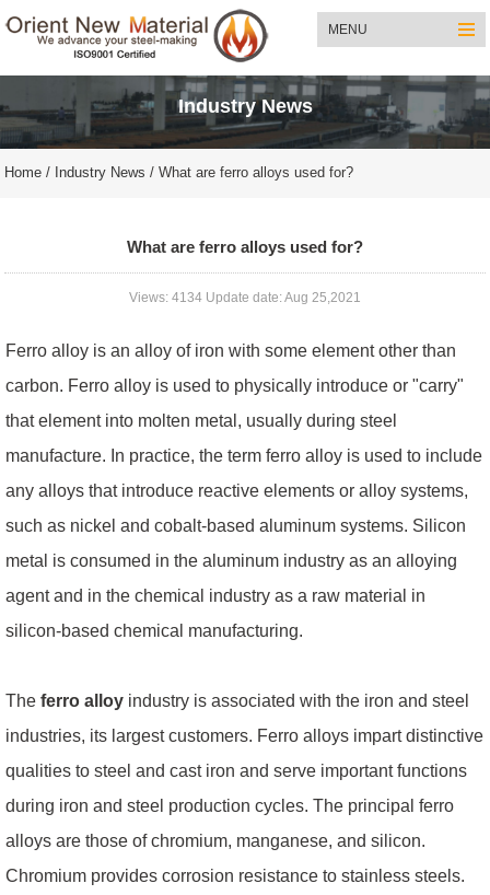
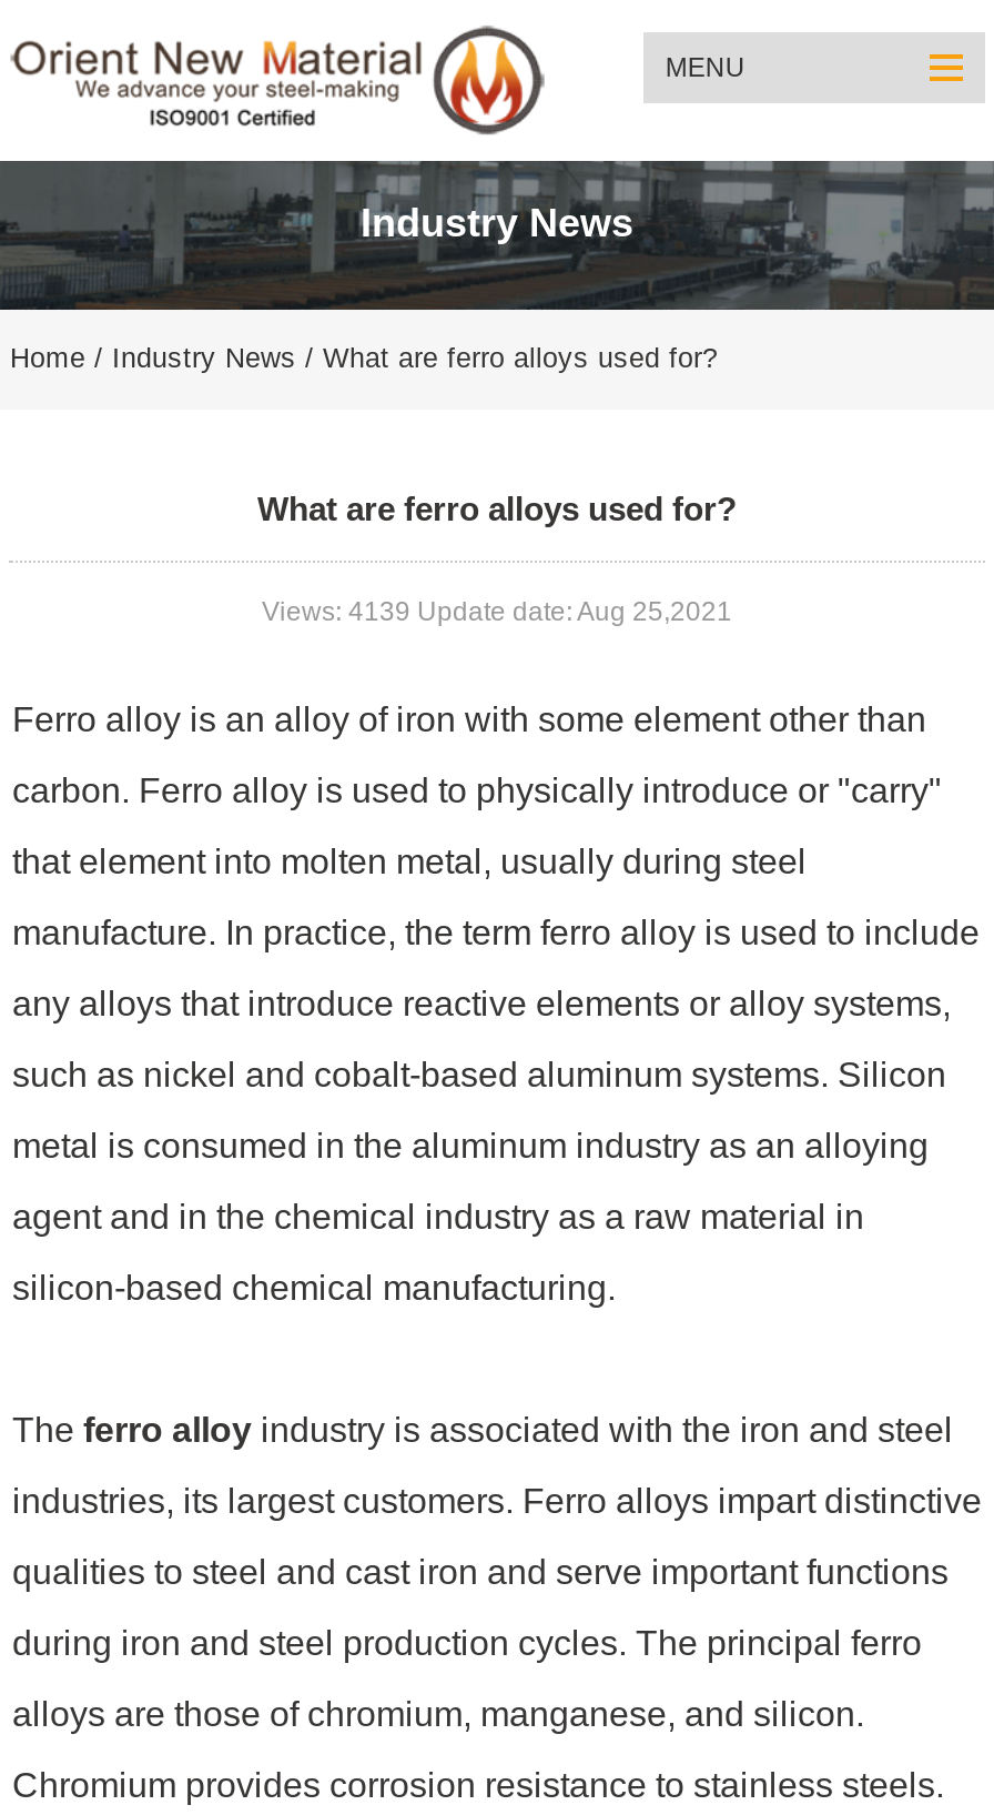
- Views: 4134 Update date: Aug 25,2021
+ Views: 4139 Update date: Aug 25,2021
